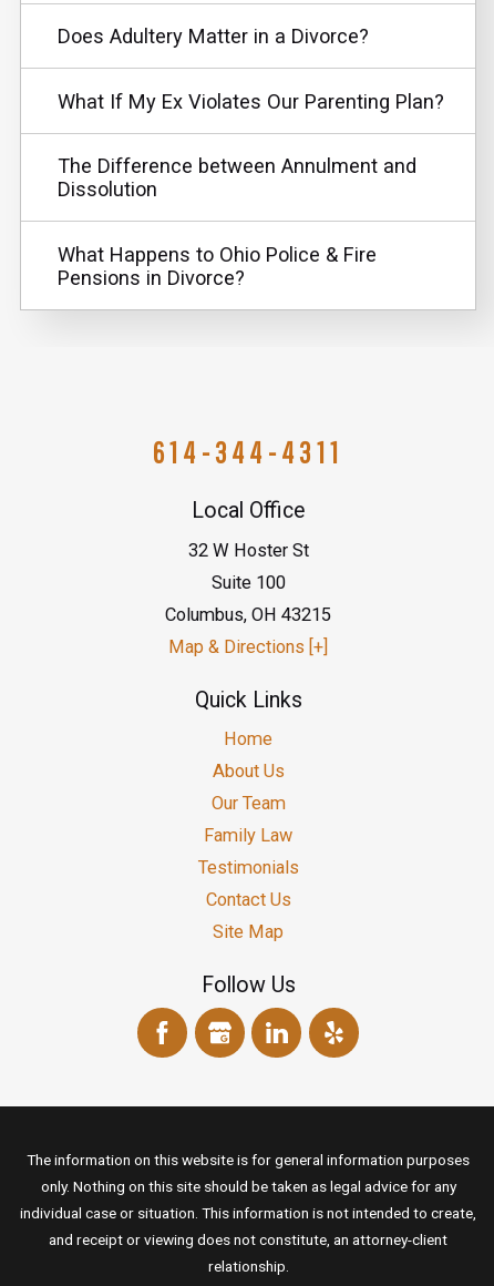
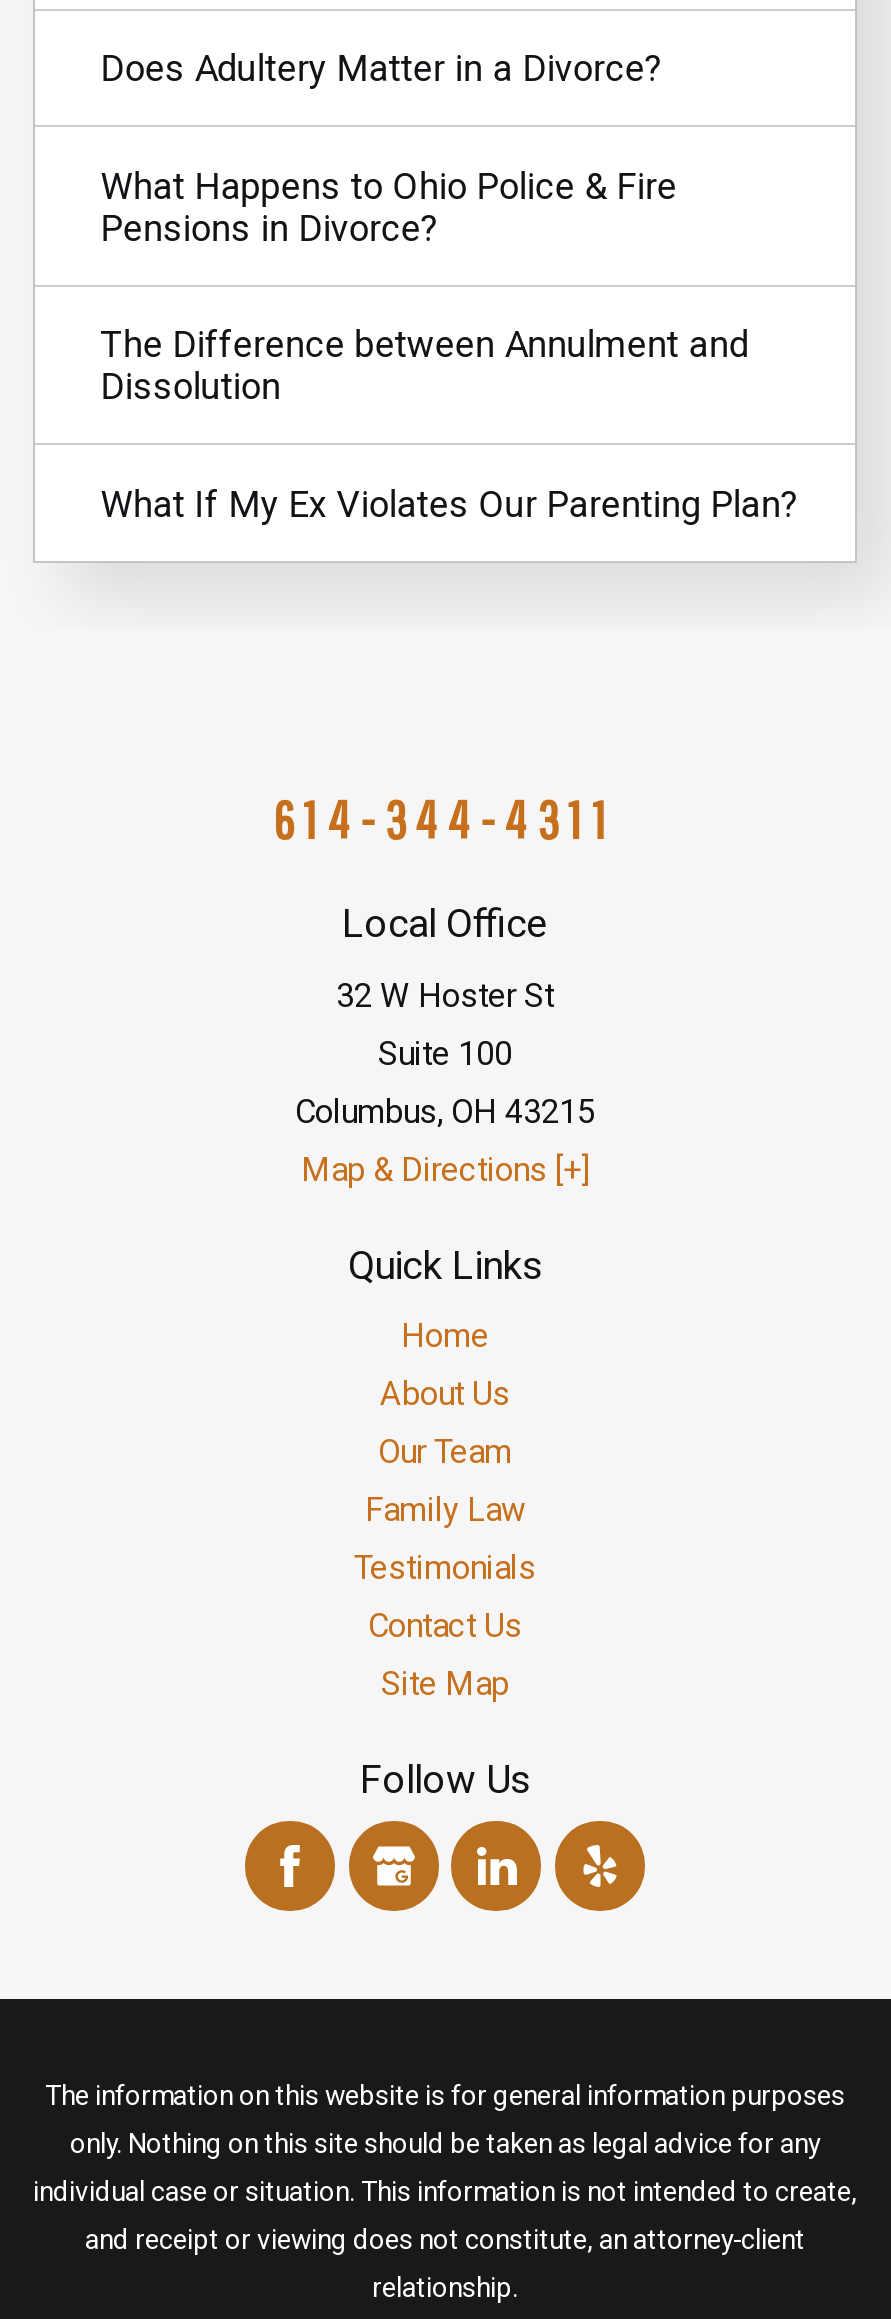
moved down: What If My Ex Violates Our Parenting Plan?

moved down: The Difference between Annulment and | Dissolution

moved up: What Happens to Ohio Police & Fire | Pensions in Divorce?
